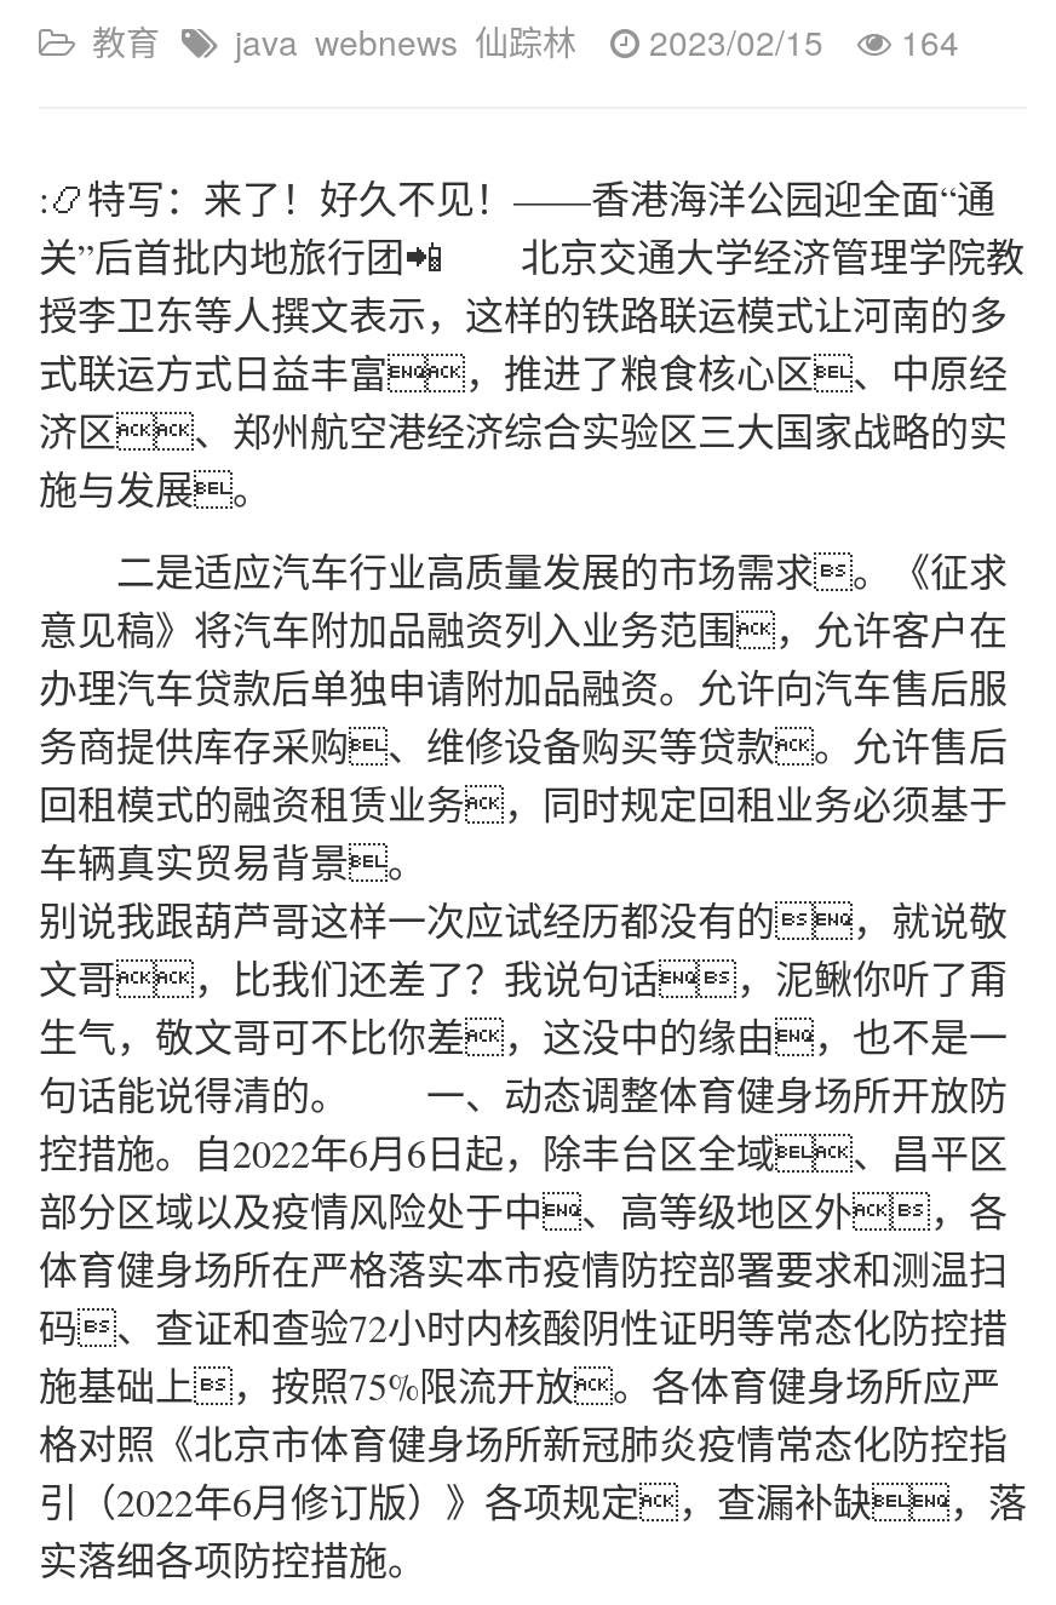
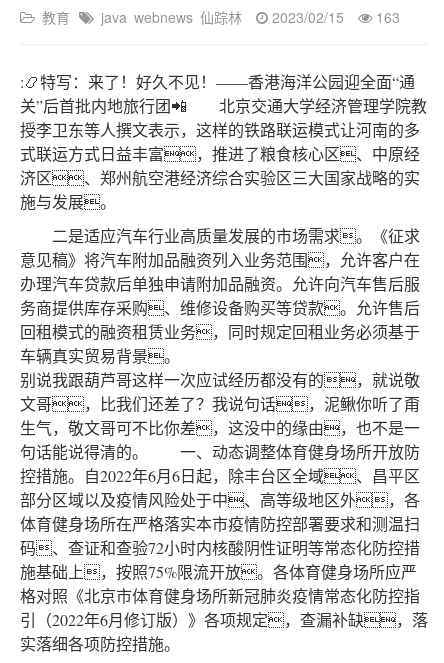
- 教育 java webnews 仙踪林 2023/02/15 164
+ 教育 java webnews 仙踪林 2023/02/15 163
